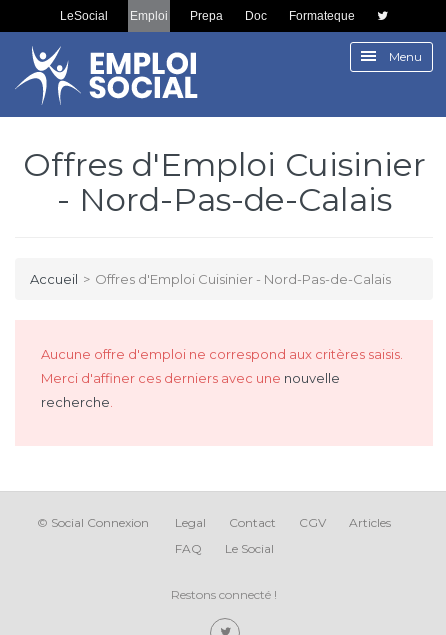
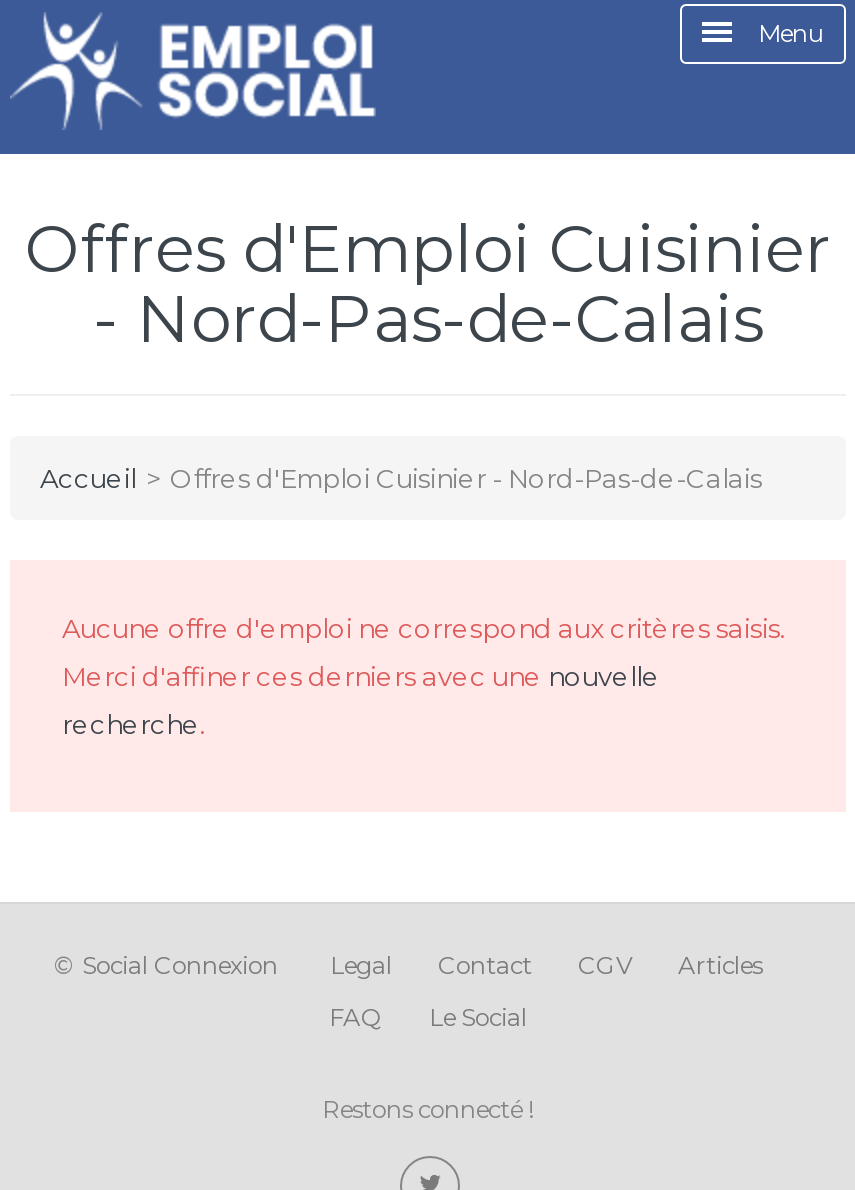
- LeSocial
- Emploi
- Prepa
- Doc
- Formateque
